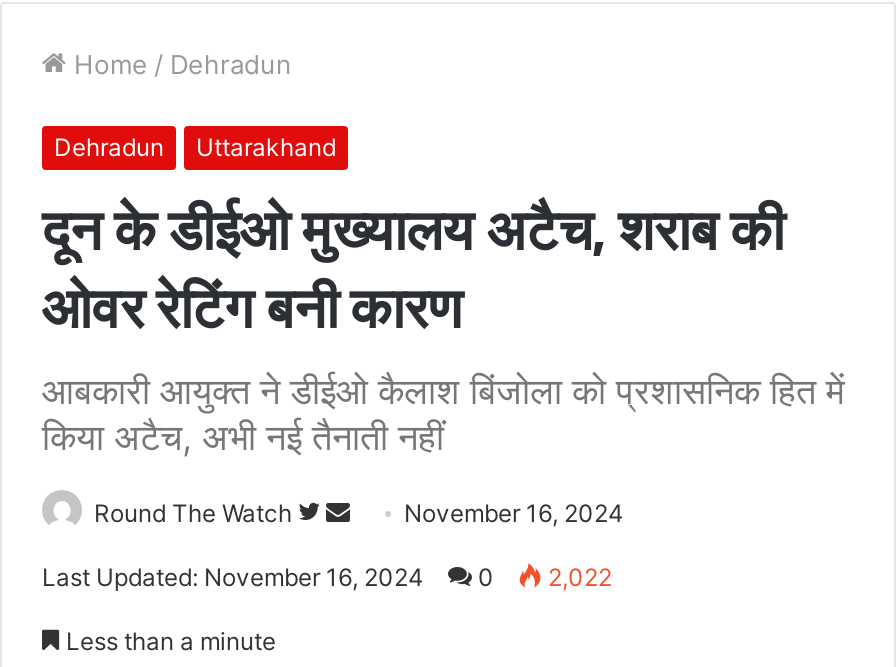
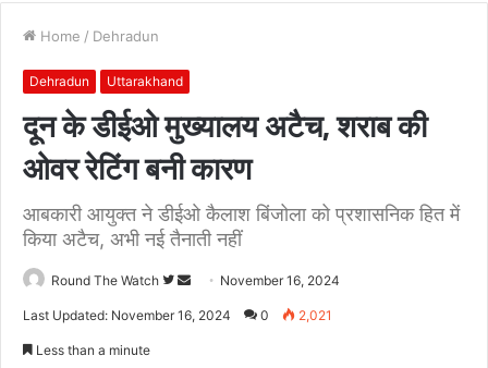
- Last Updated: November 16, 2024 0 2,022
+ Last Updated: November 16, 2024 0 2,021
